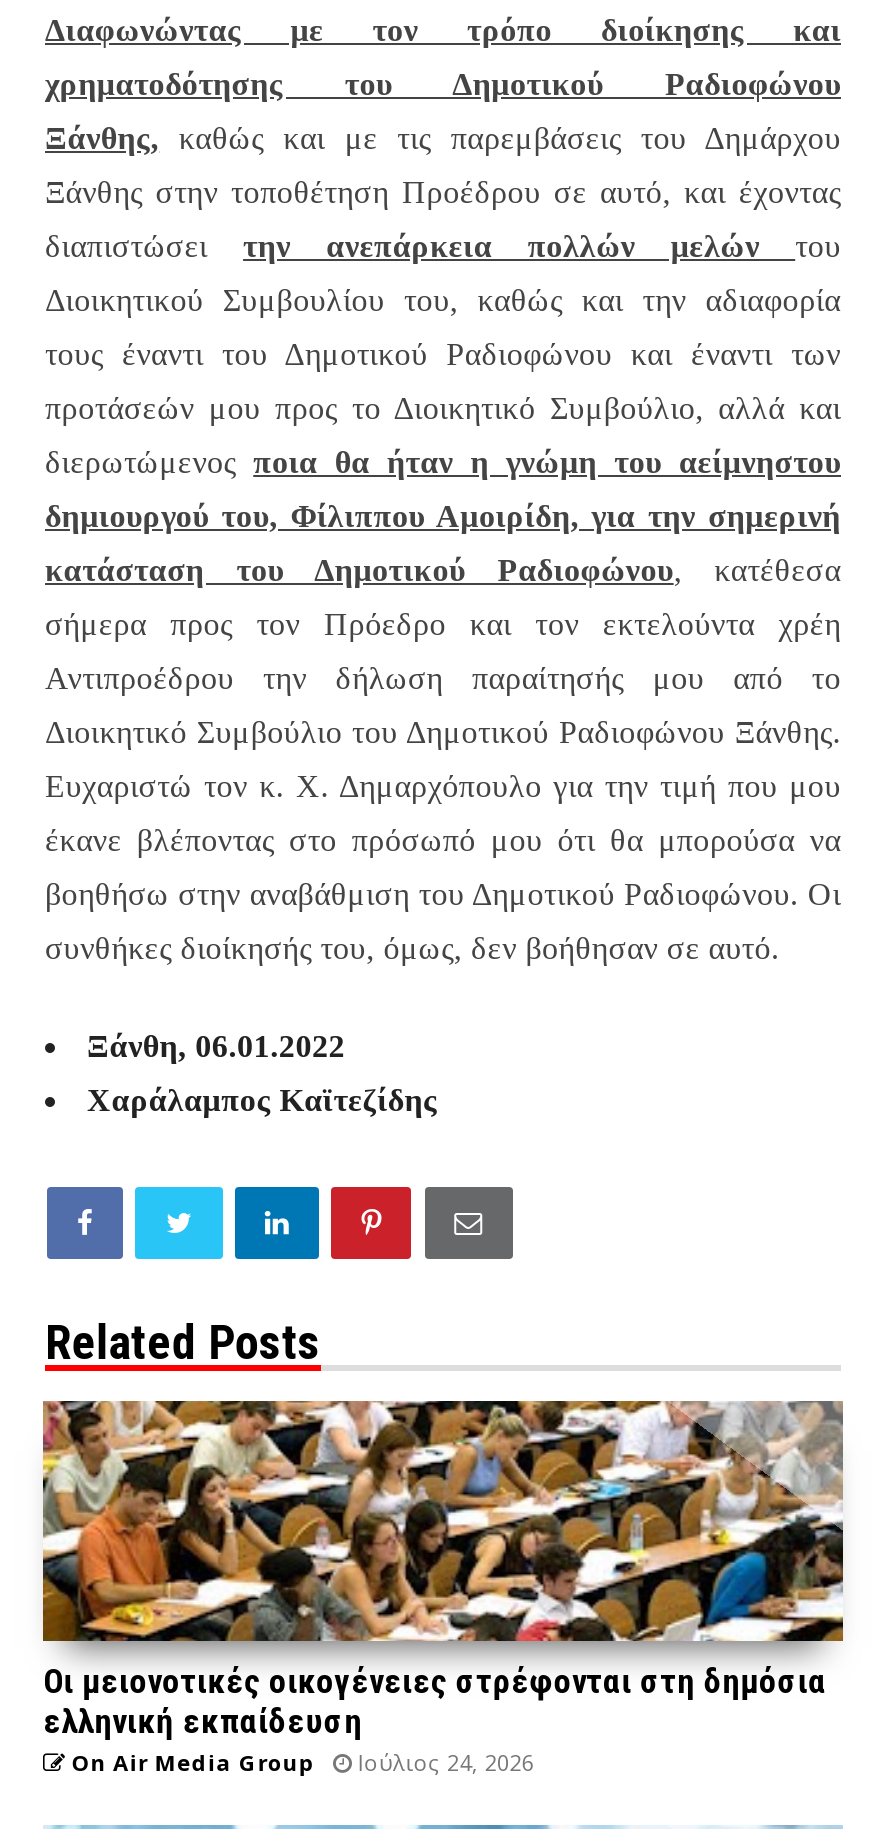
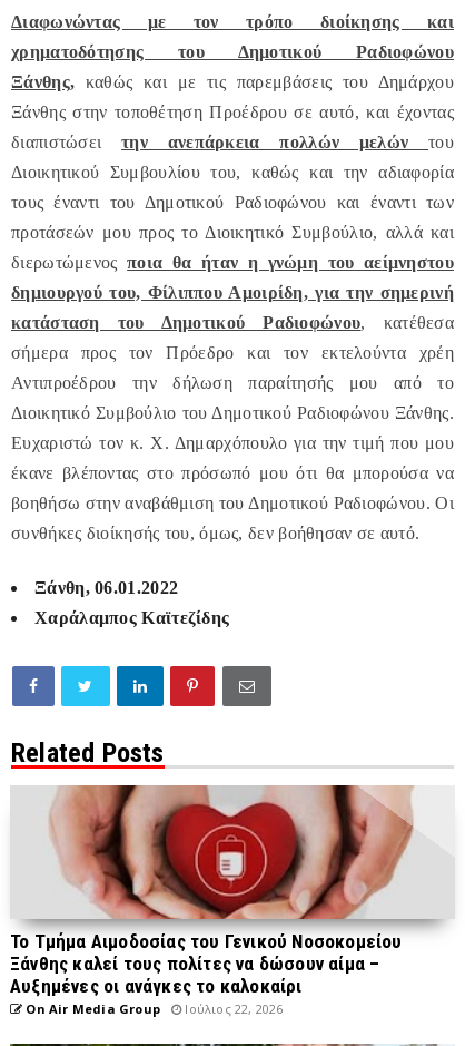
- [image]
- Οι μειονοτικές οικογένειες στρέφονται στη δημόσια
- ελληνική εκπαίδευση
+ [image]
+ Το Τμήμα Αιμοδοσίας του Γενικού Νοσοκομείου
+ Ξάνθης καλεί τους πολίτες να δώσουν αίμα –
+ Αυξημένες οι ανάγκες το καλοκαίρι

- On Air Media Group Ιούλιος 24, 2026
+ On Air Media Group Ιούλιος 22, 2026
